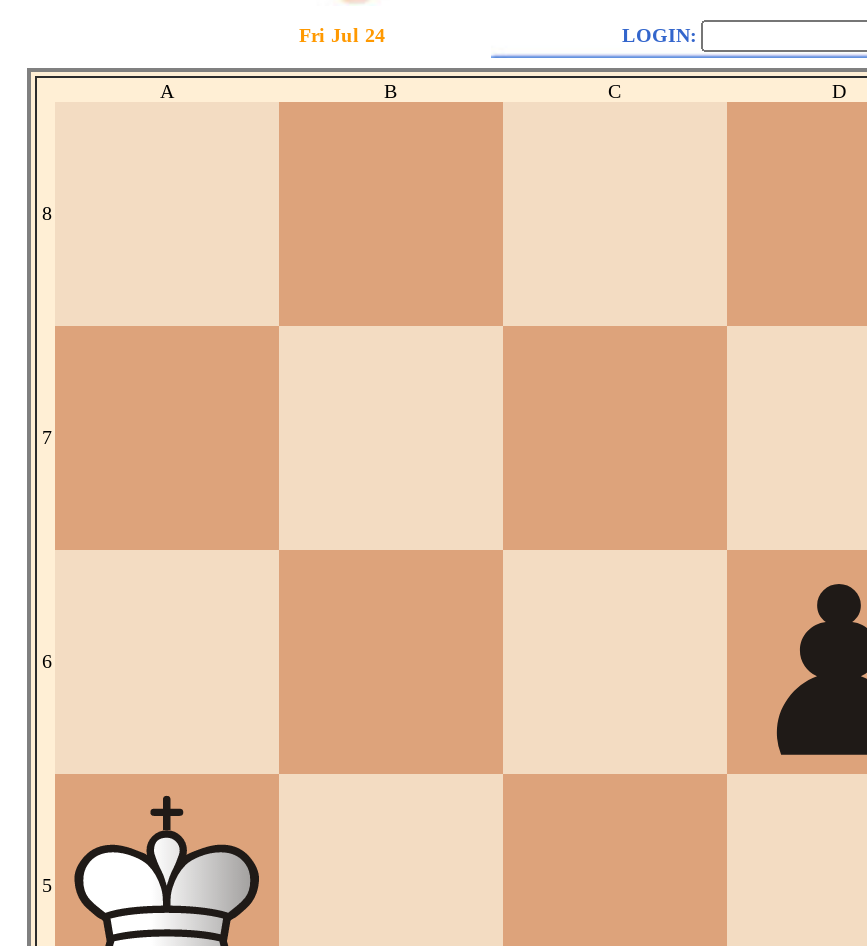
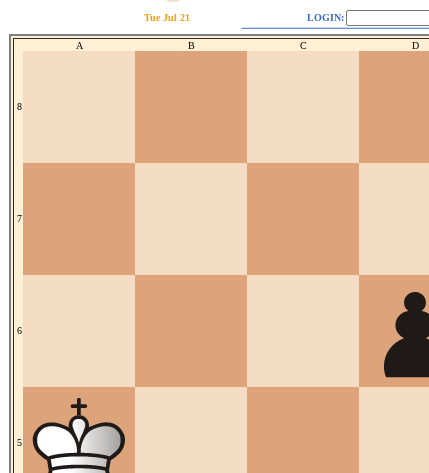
- Fri Jul 24
+ Tue Jul 21
